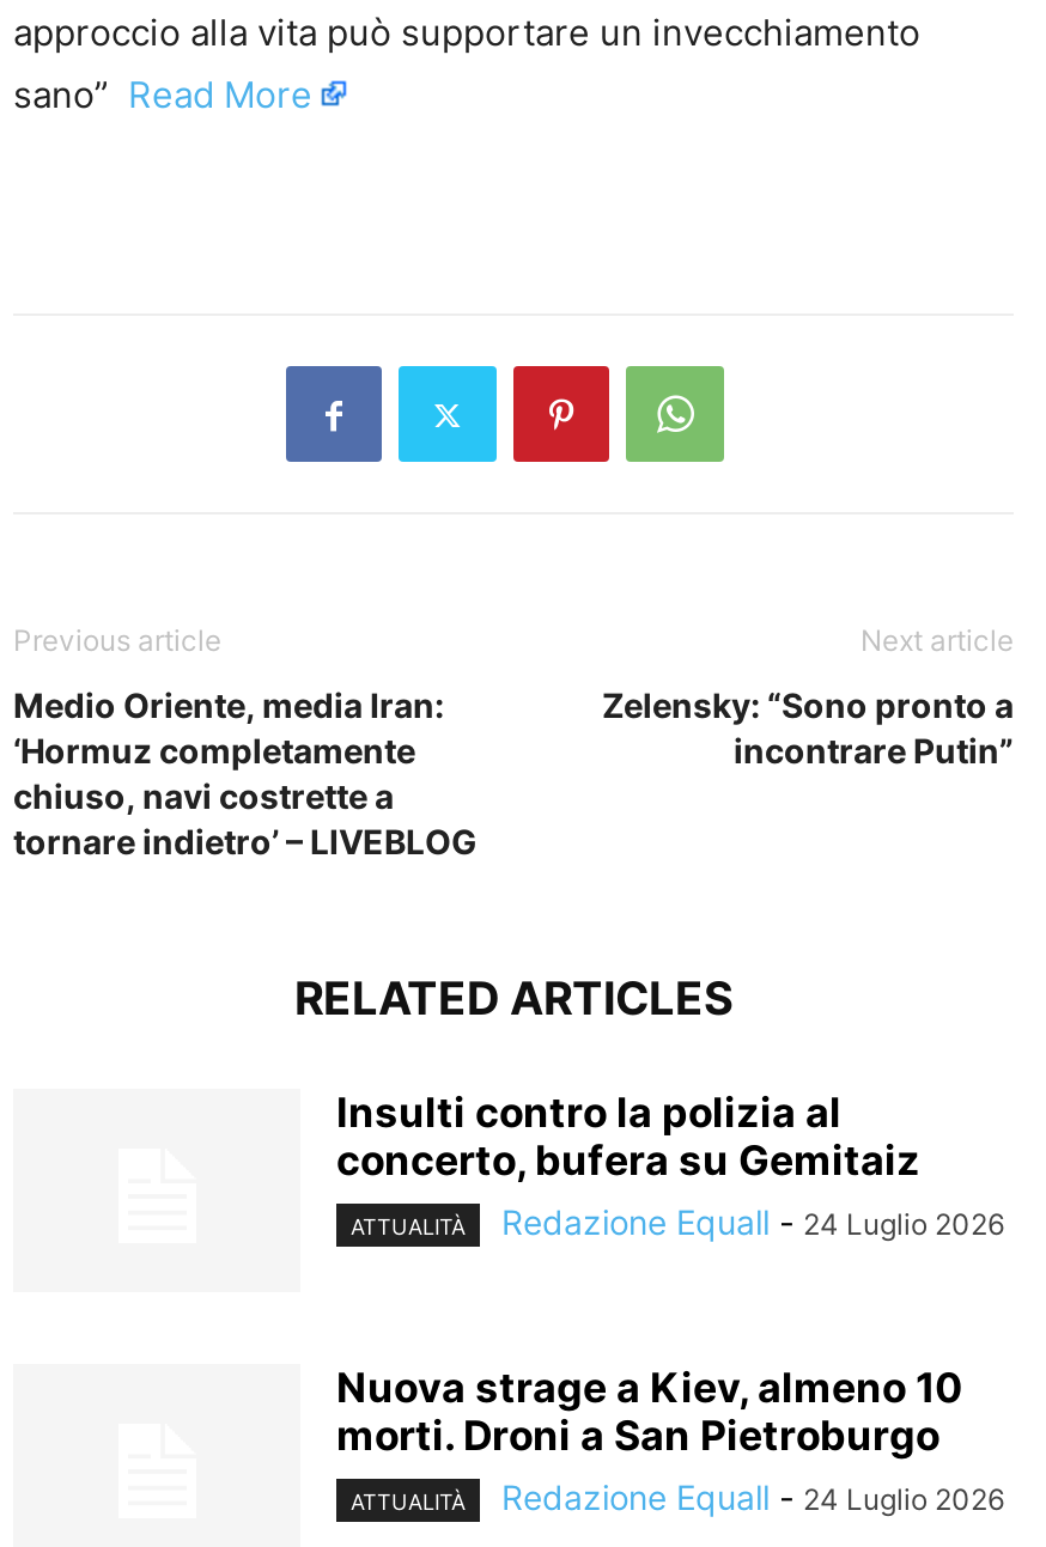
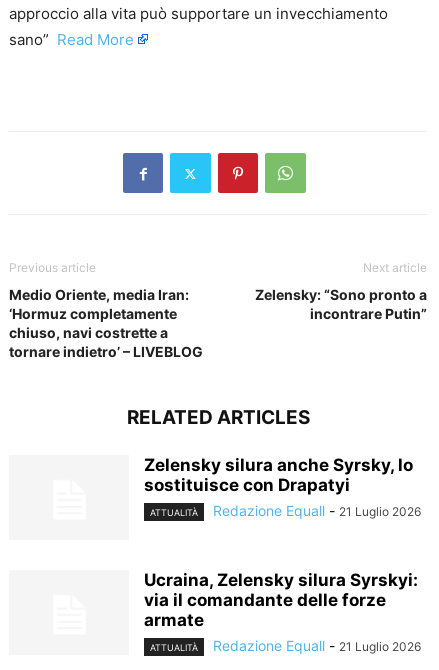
- Insulti contro la polizia al
- concerto, bufera su Gemitaiz
+ Zelensky silura anche Syrsky, lo
+ sostituisce con Drapatyi

- Redazione Equall - 24 Luglio 2026
+ Redazione Equall - 21 Luglio 2026

- Nuova strage a Kiev, almeno 10
- morti. Droni a San Pietroburgo
+ Ucraina, Zelensky silura Syrskyi:
+ via il comandante delle forze
+ armate

- Redazione Equall - 24 Luglio 2026
+ Redazione Equall - 21 Luglio 2026
